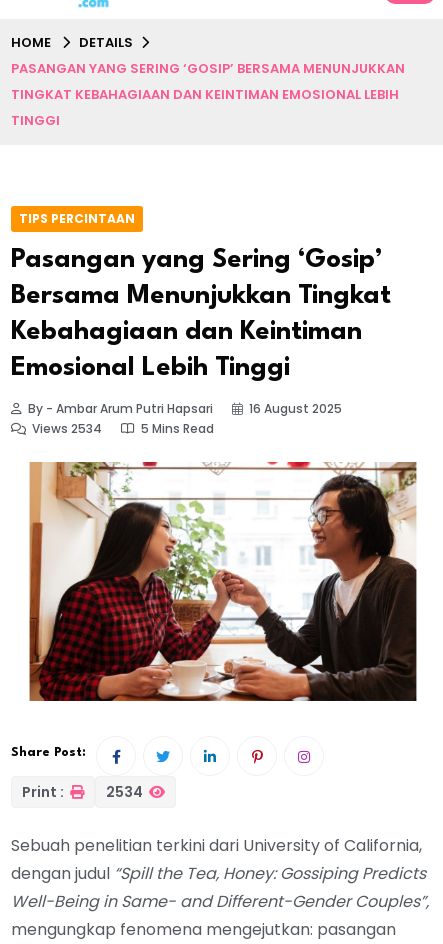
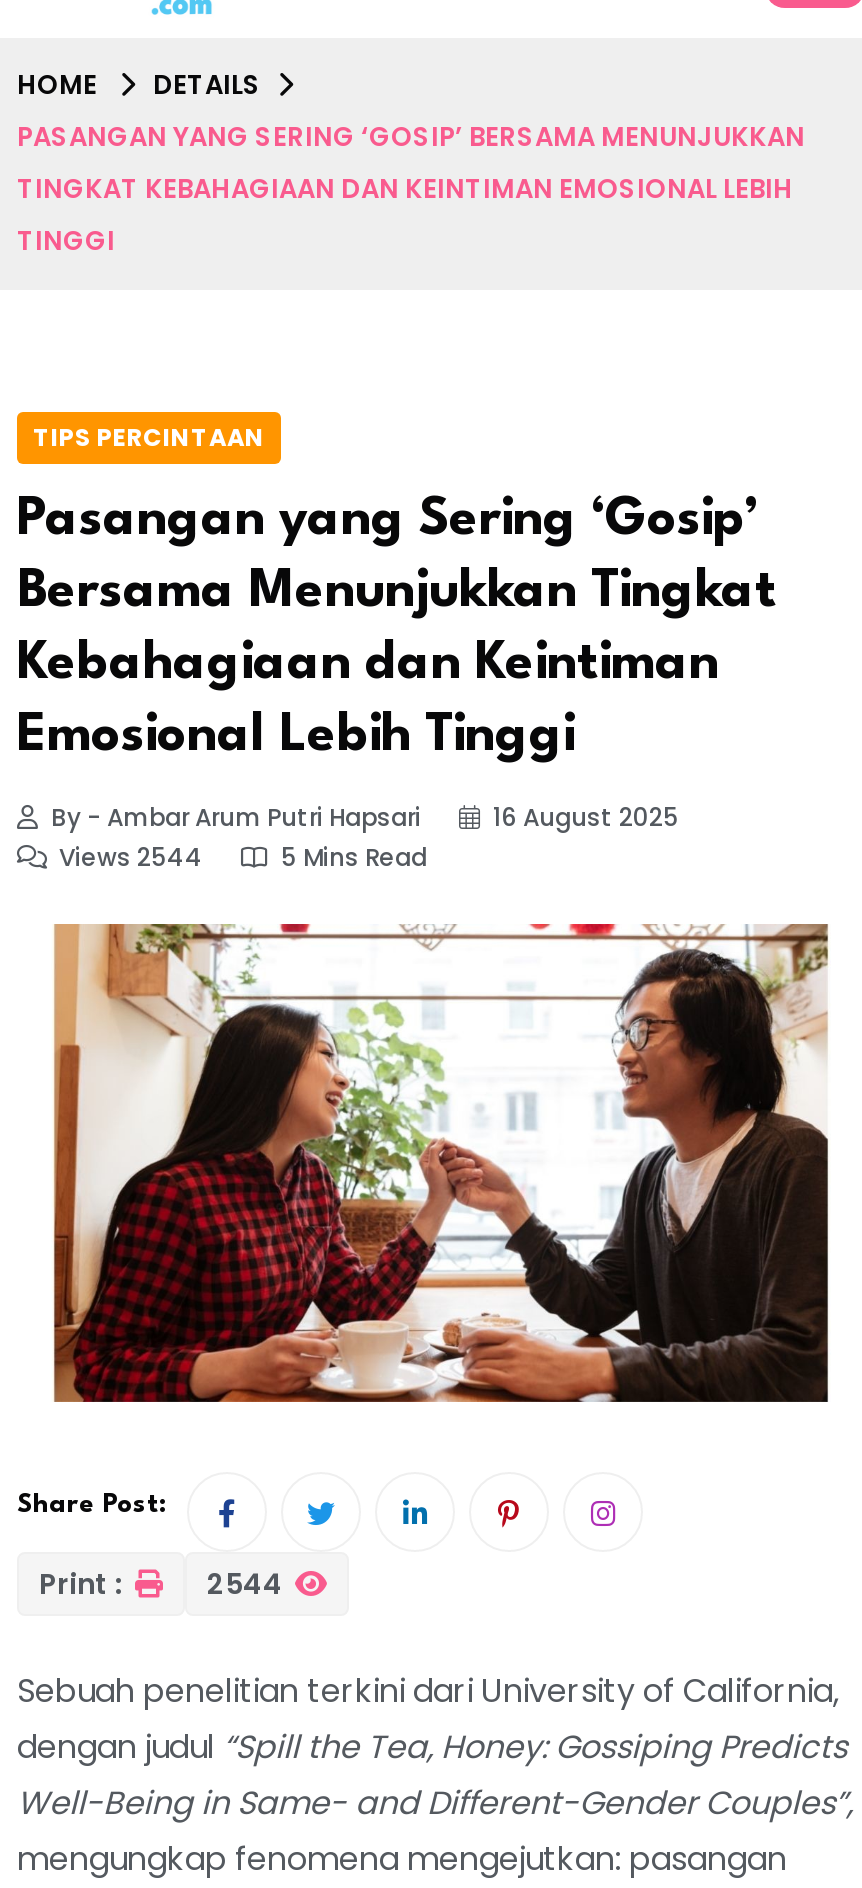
- Views 2534
+ Views 2544

- Print : 2534
+ Print : 2544
